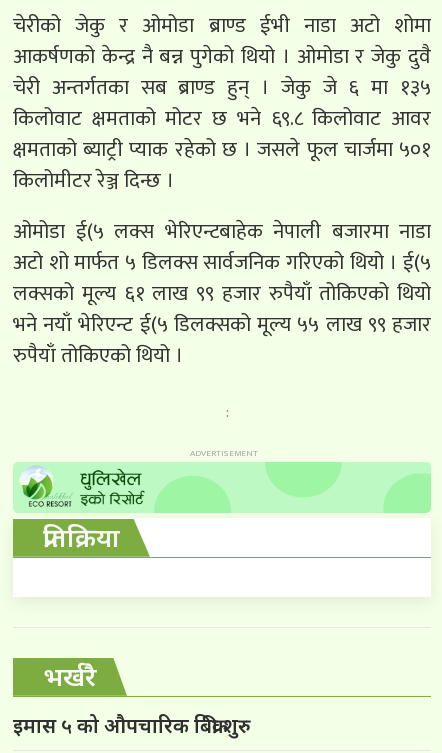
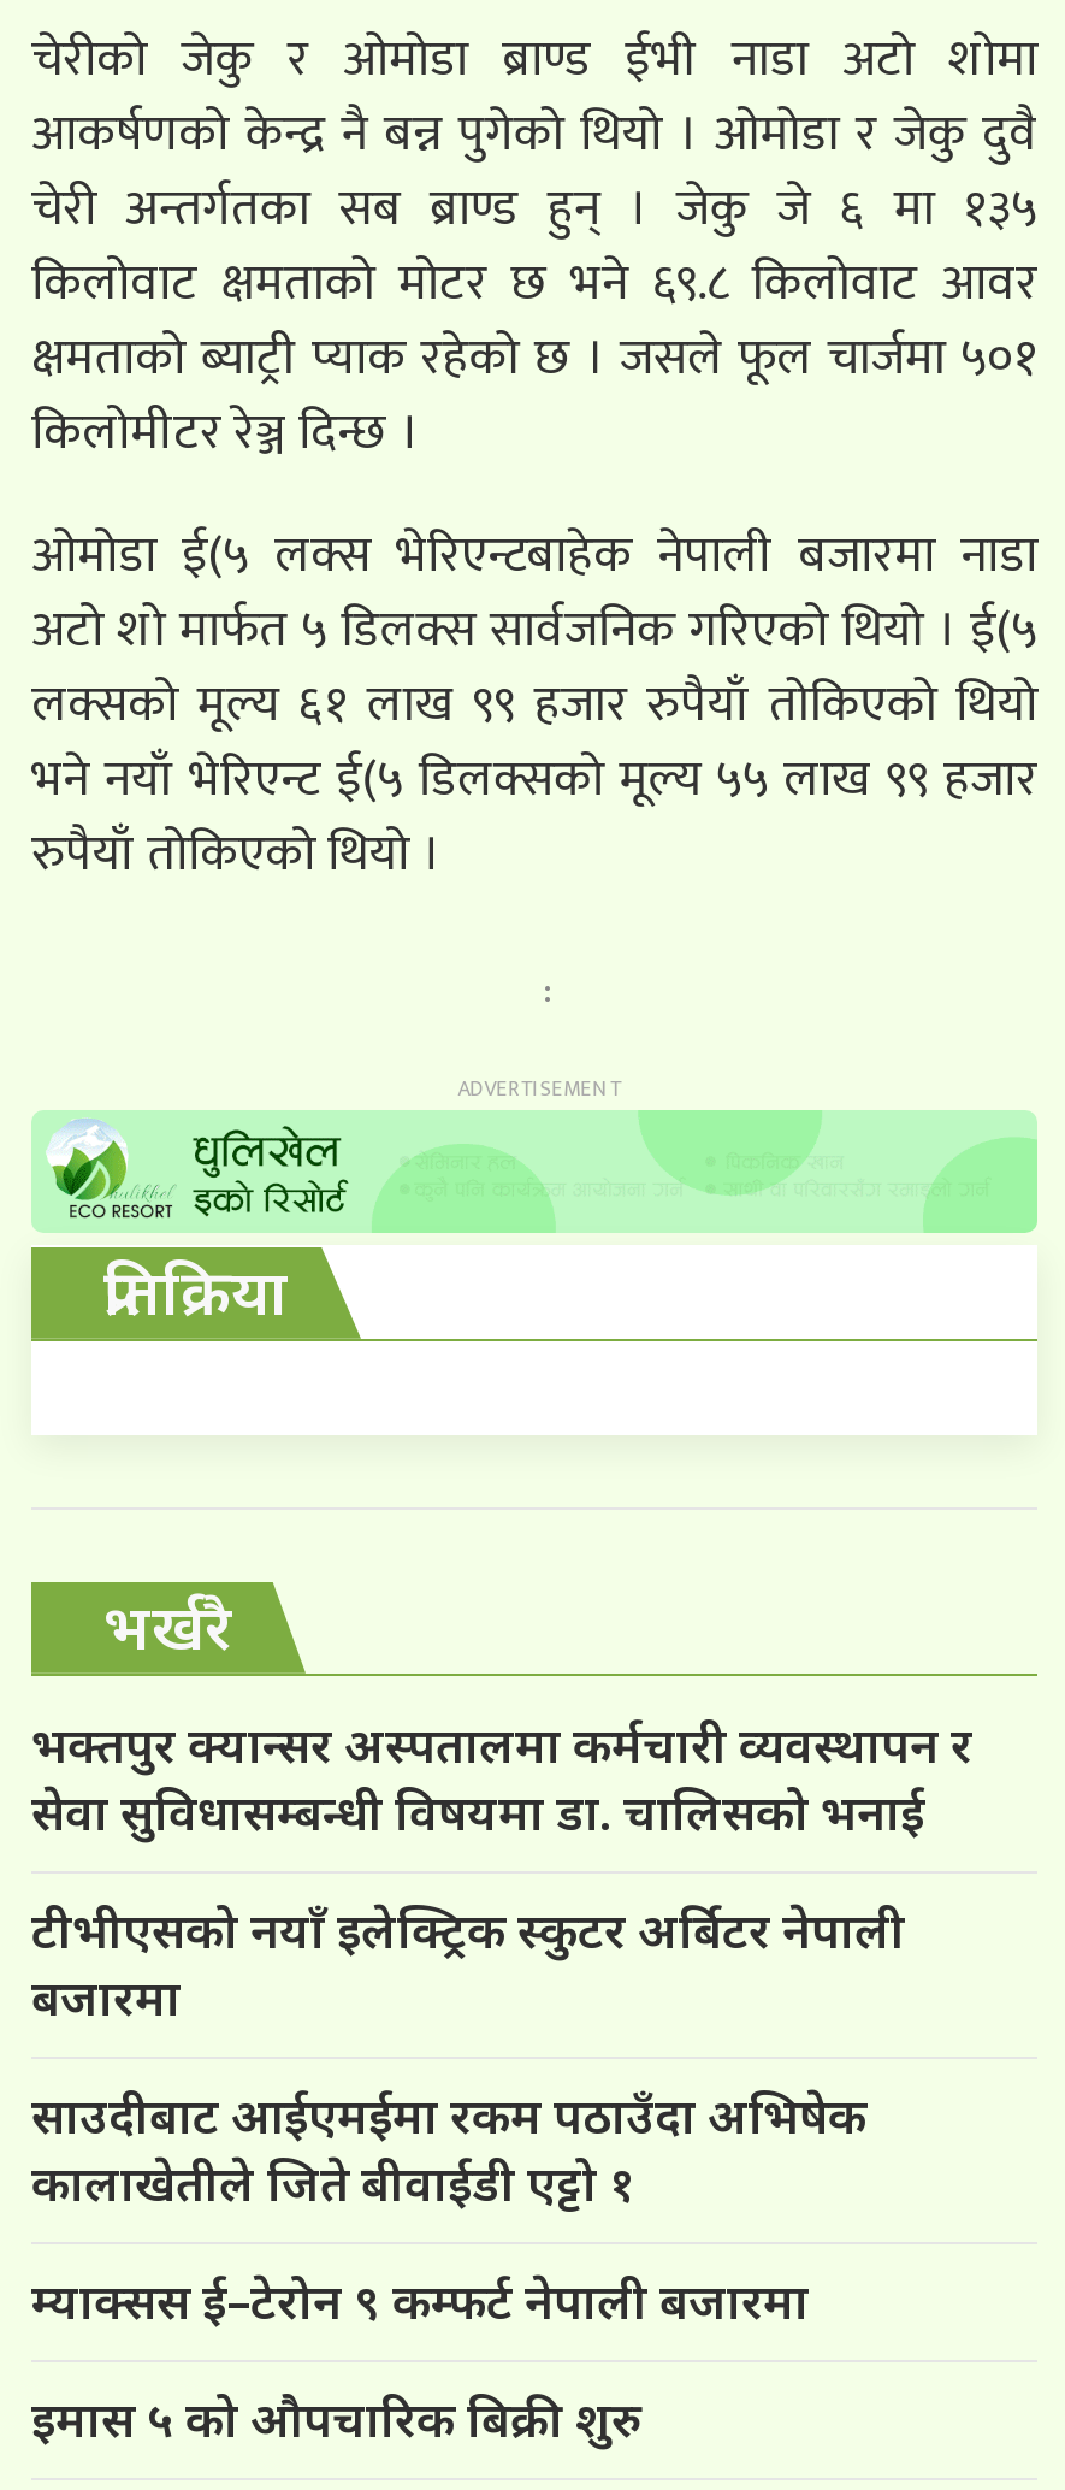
+ भक्तपुर क्यान्सर अस्पतालमा कर्मचारी व्यवस्थापन र
+ सेवा सुविधासम्बन्धी विषयमा डा. चालिसको भनाई
+ टीभीएसको नयाँ इलेक्ट्रिक स्कुटर अर्बिटर नेपाली
+ बजारमा
+ साउदीबाट आईएमईमा रकम पठाउँदा अभिषेक
+ कालाखेतीले जिते बीवाईडी एट्टो १
+ म्याक्सस ई–टेरोन ९ कम्फर्ट नेपाली बजारमा
